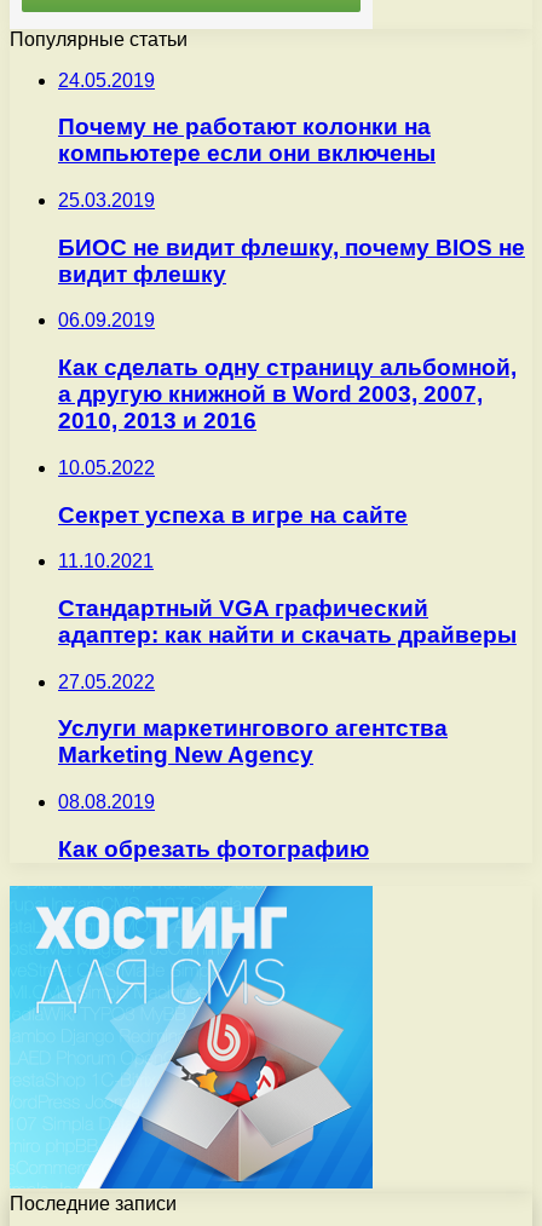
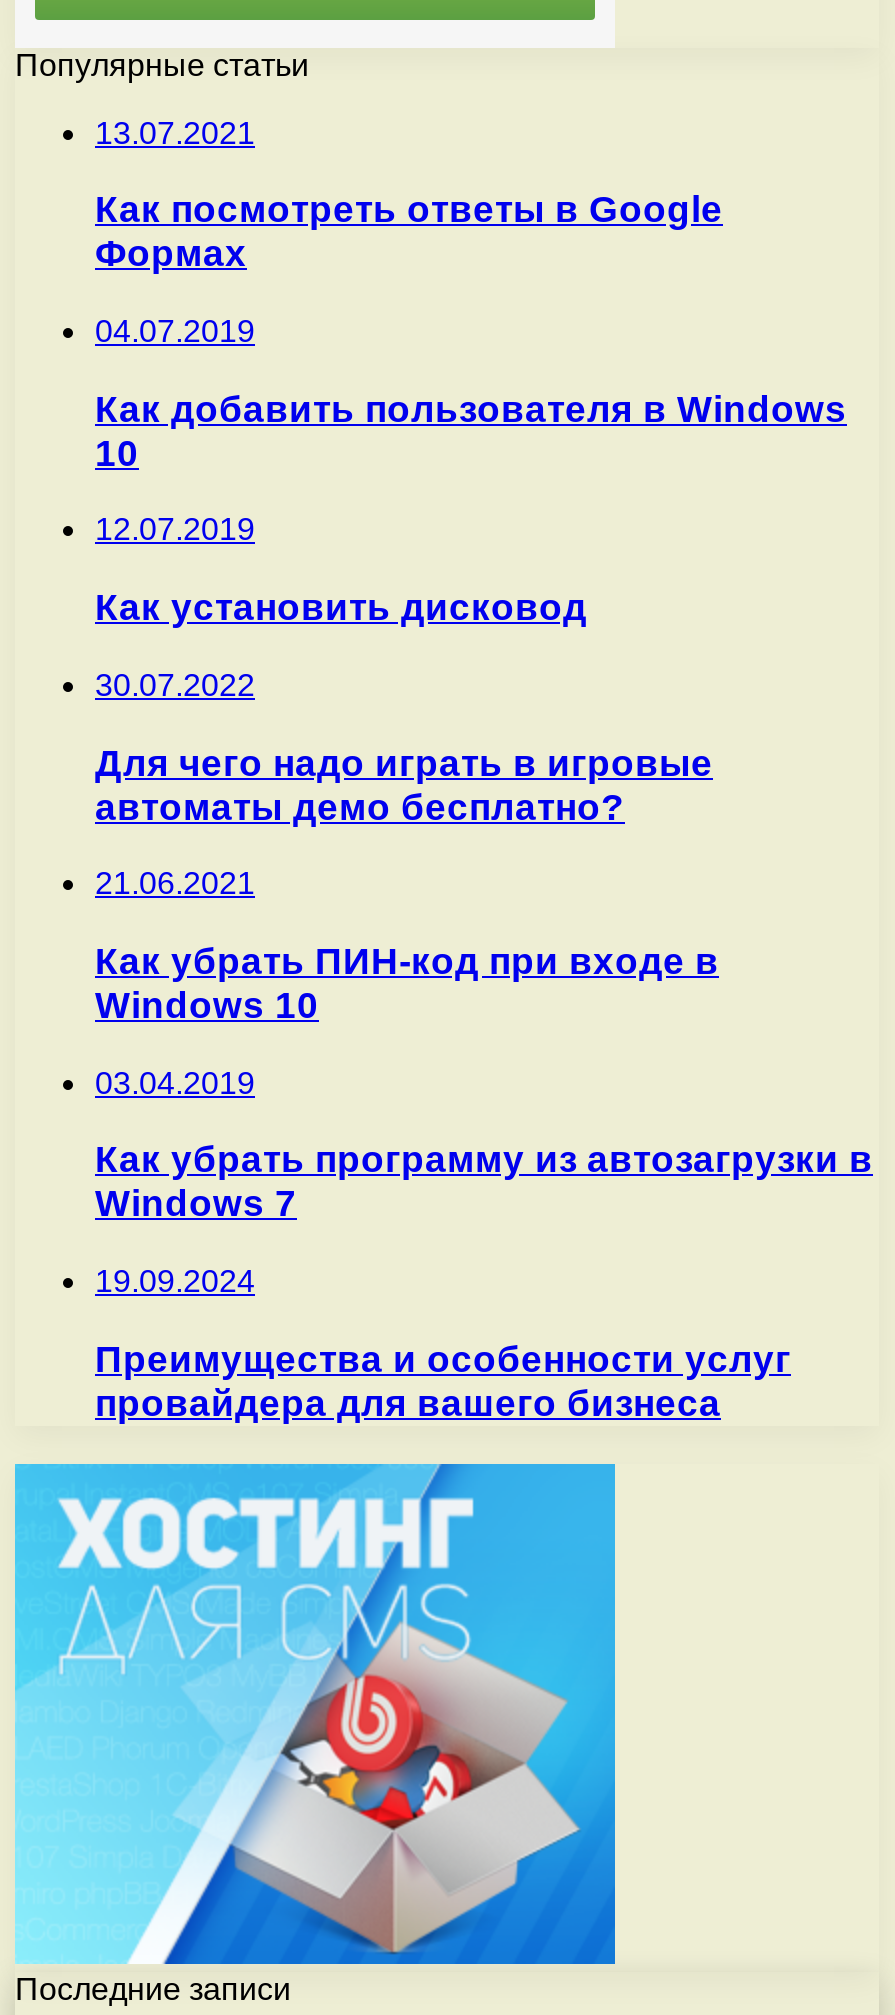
- 24.05.2019
+ 13.07.2021

- Почему не работают колонки на
- компьютере если они включены
+ Как посмотреть ответы в Google
+ Формах

- 25.03.2019
+ 04.07.2019

- БИОС не видит флешку, почему BIOS не
- видит флешку
+ Как добавить пользователя в Windows
+ 10

- 06.09.2019
+ 12.07.2019

- Как сделать одну страницу альбомной,
- а другую книжной в Word 2003, 2007,
- 2010, 2013 и 2016
+ Как установить дисковод

- 10.05.2022
+ 30.07.2022

- Секрет успеха в игре на сайте
+ Для чего надо играть в игровые
+ автоматы демо бесплатно?

- 11.10.2021
+ 21.06.2021

- Стандартный VGA графический
- адаптер: как найти и скачать драйверы
+ Как убрать ПИН-код при входе в
+ Windows 10

- 27.05.2022
+ 03.04.2019

- Услуги маркетингового агентства
- Marketing New Agency
+ Как убрать программу из автозагрузки в
+ Windows 7

- 08.08.2019
+ 19.09.2024

- Как обрезать фотографию
+ Преимущества и особенности услуг
+ провайдера для вашего бизнеса
